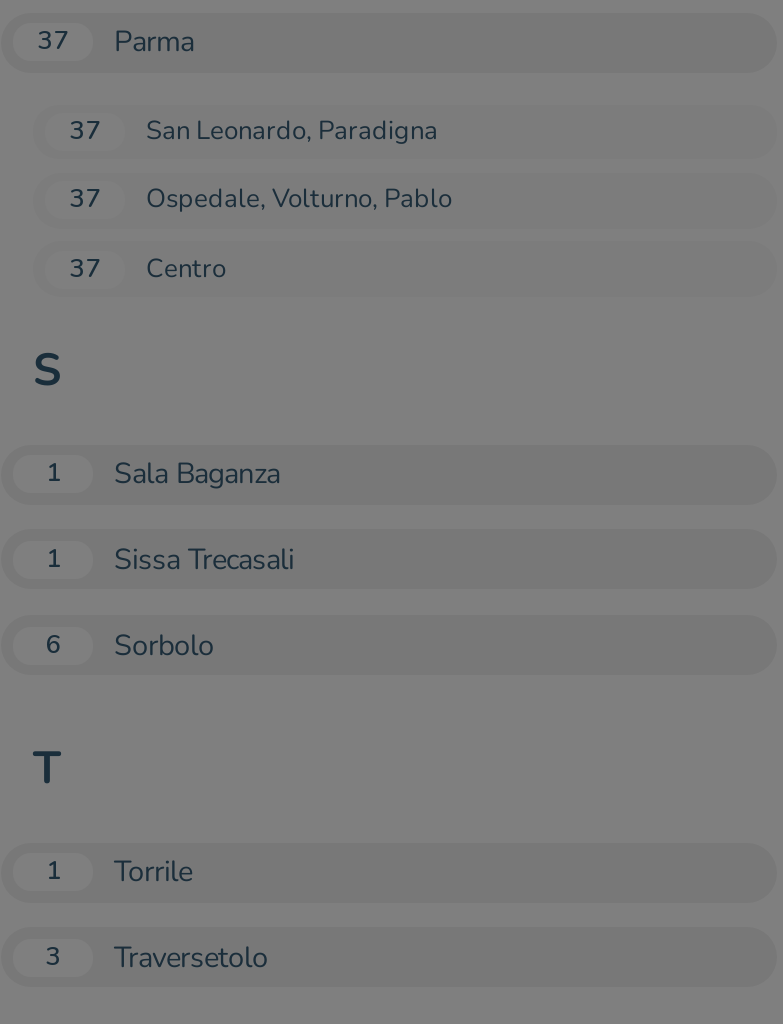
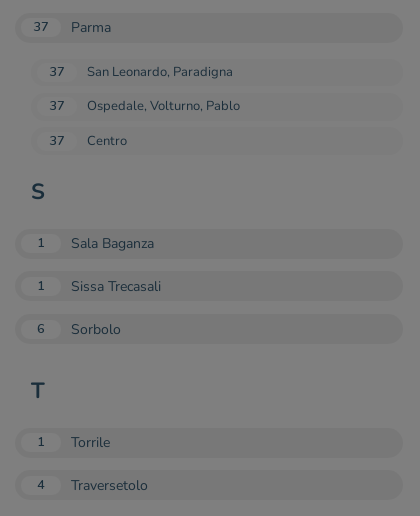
- 3 Traversetolo
+ 4 Traversetolo
